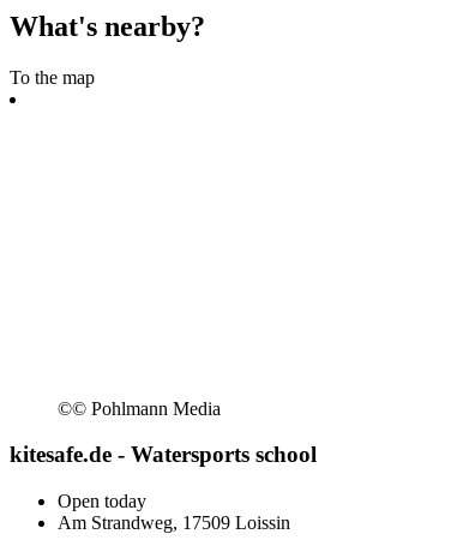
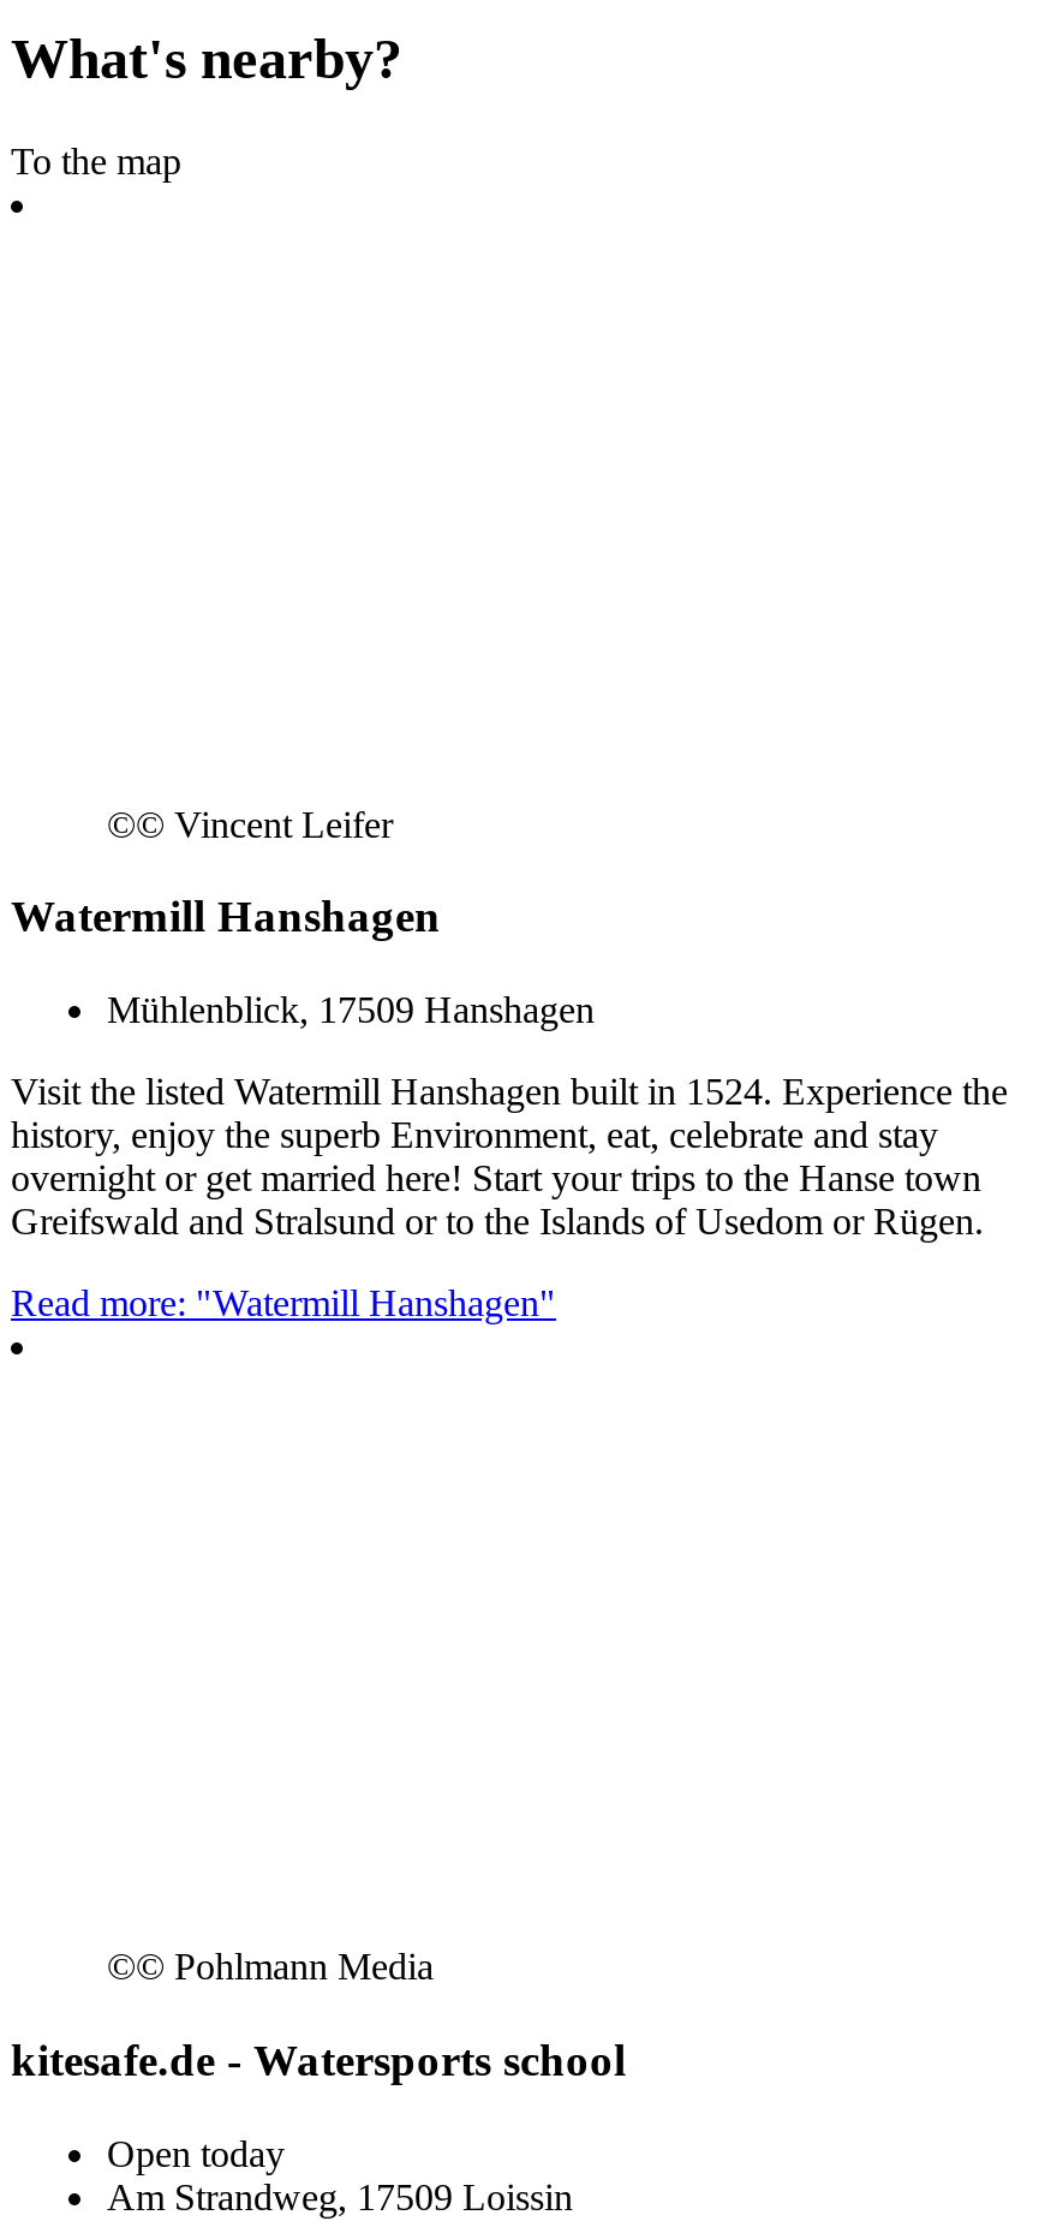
+ ©© Vincent Leifer
+ Watermill Hanshagen
+ Mühlenblick, 17509 Hanshagen
+ Visit the listed Watermill Hanshagen built in 1524. Experience the
+ history, enjoy the superb Environment, eat, celebrate and stay
+ overnight or get married here! Start your trips to the Hanse town
+ Greifswald and Stralsund or to the Islands of Usedom or Rügen.
+ Read more: "Watermill Hanshagen"
